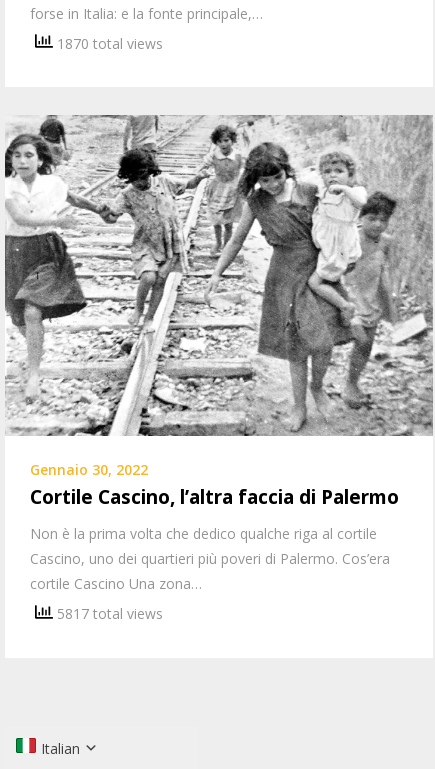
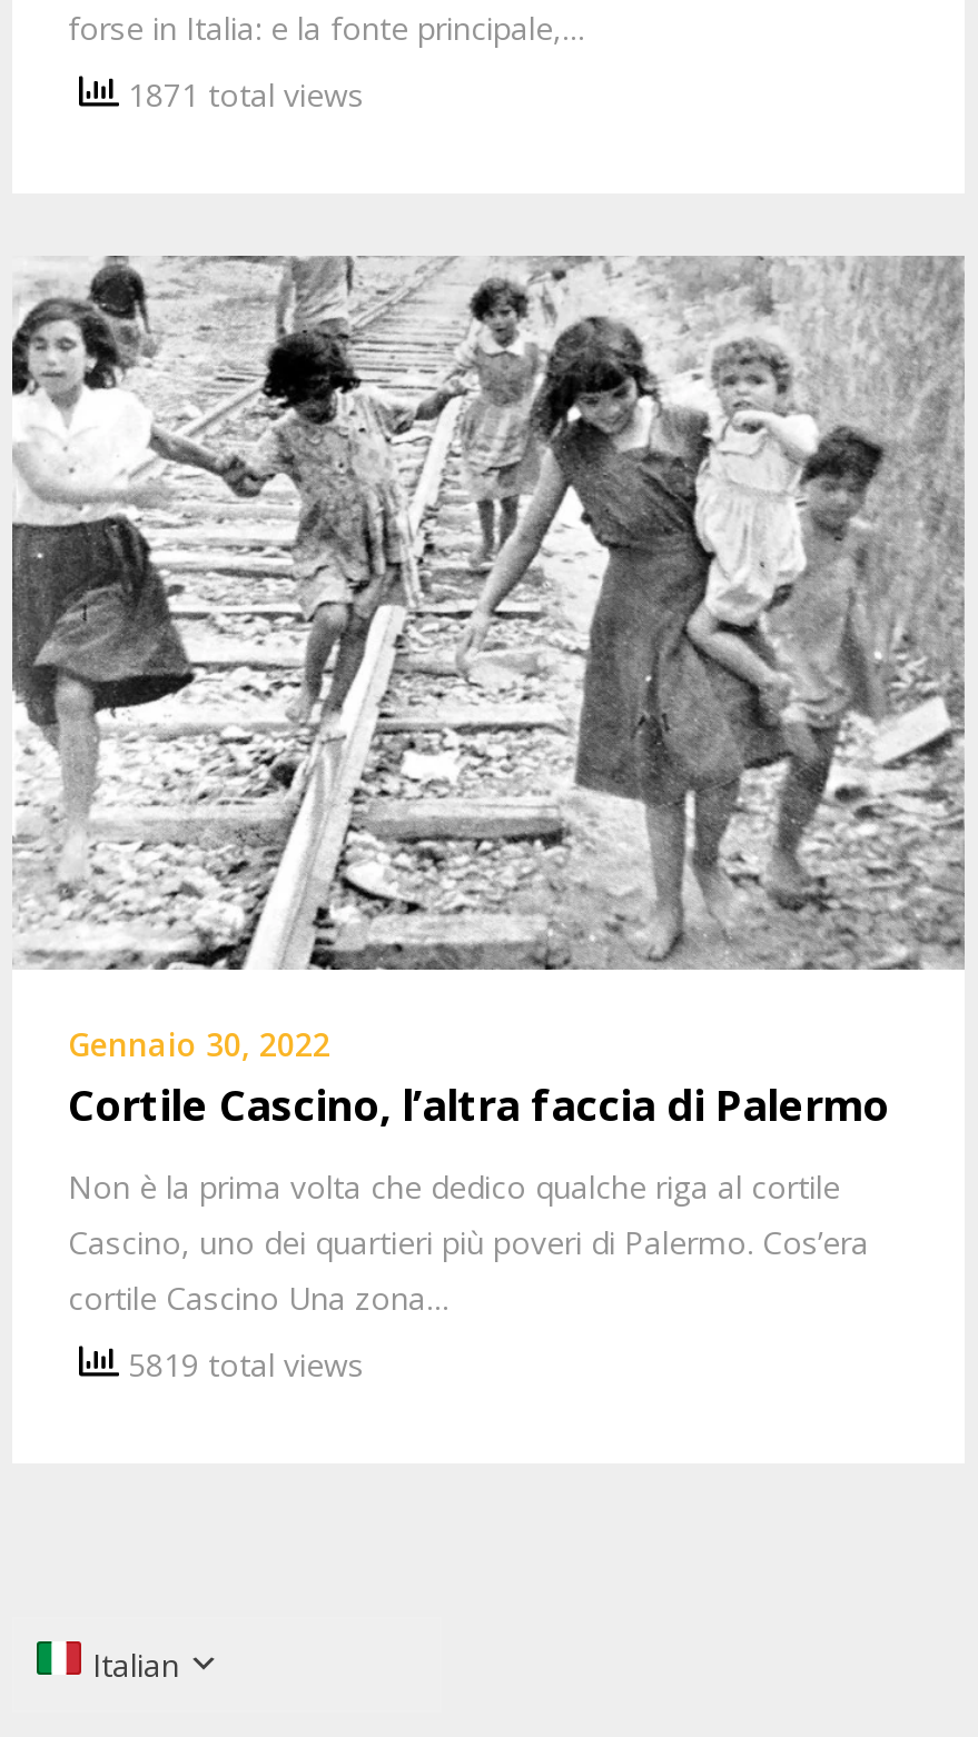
- 1870 total views
+ 1871 total views

- 5817 total views
+ 5819 total views
